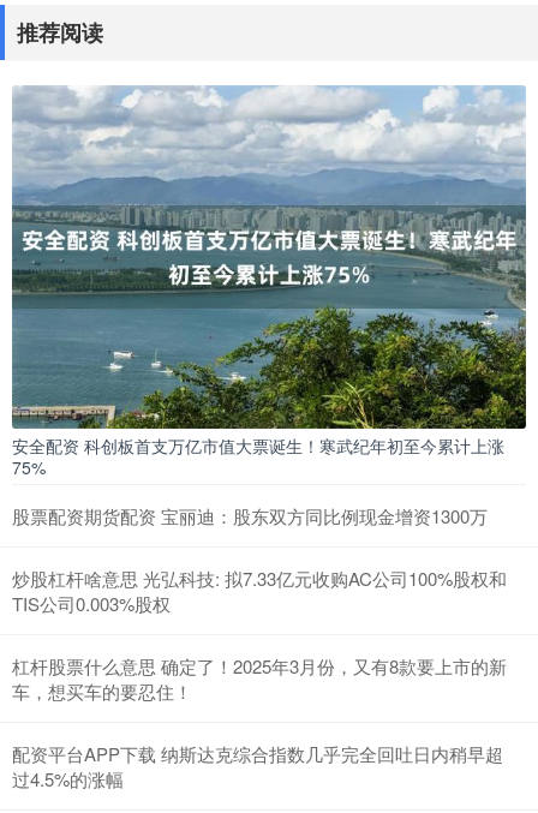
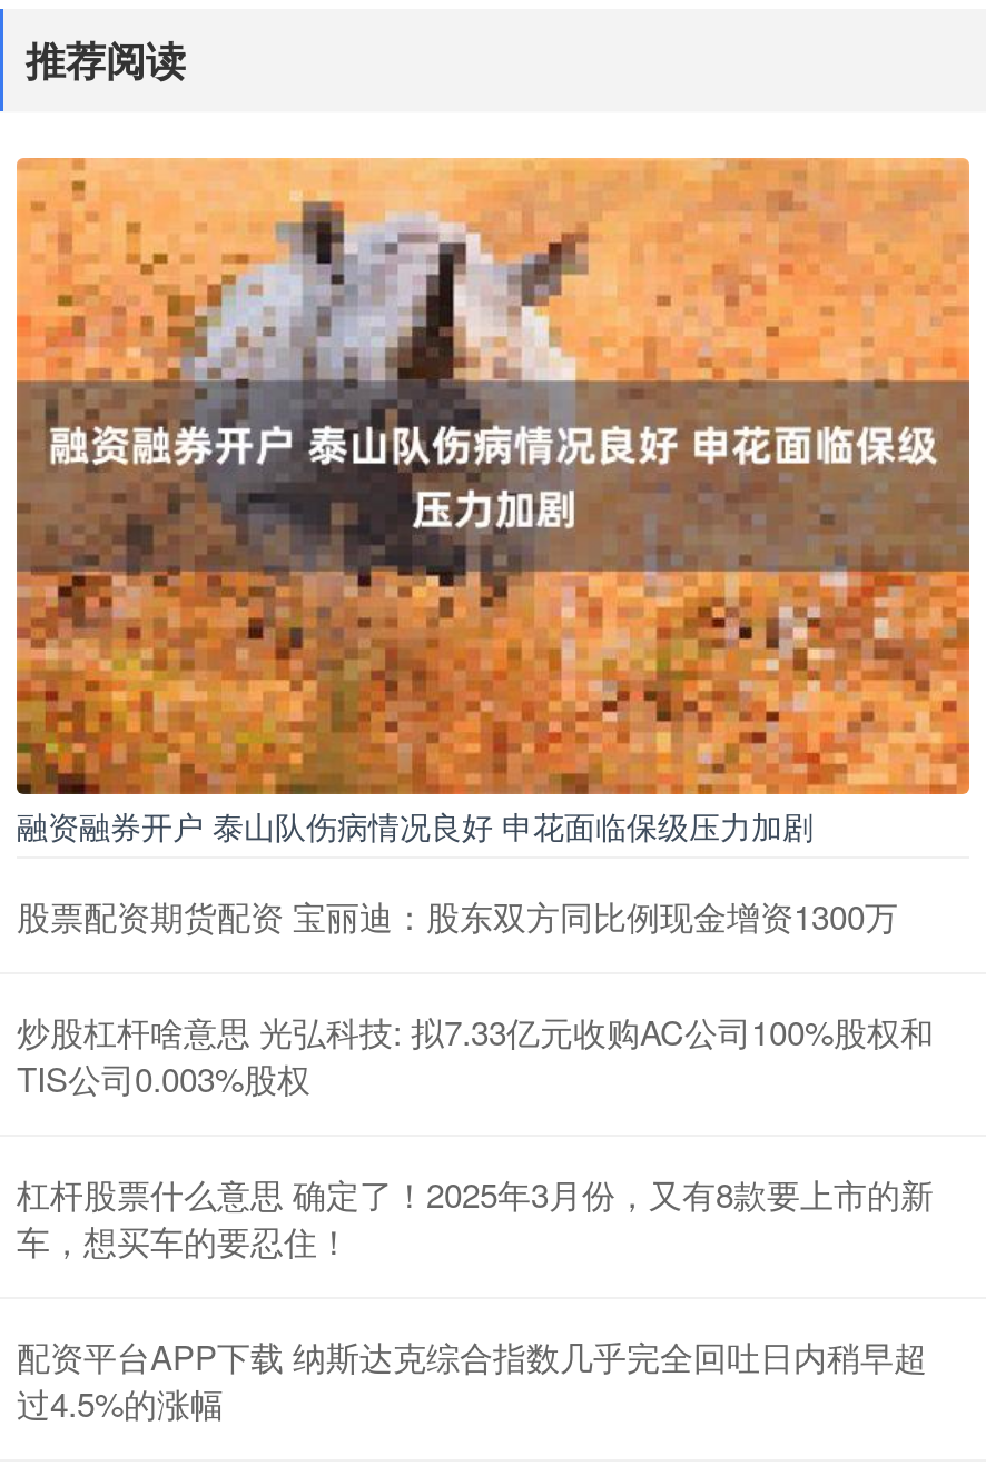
- [image]
- 安全配资 科创板首支万亿市值大票诞生！寒武纪年初至今累计上涨
- 75%
+ [image]
+ 融资融券开户 泰山队伤病情况良好 申花面临保级压力加剧
